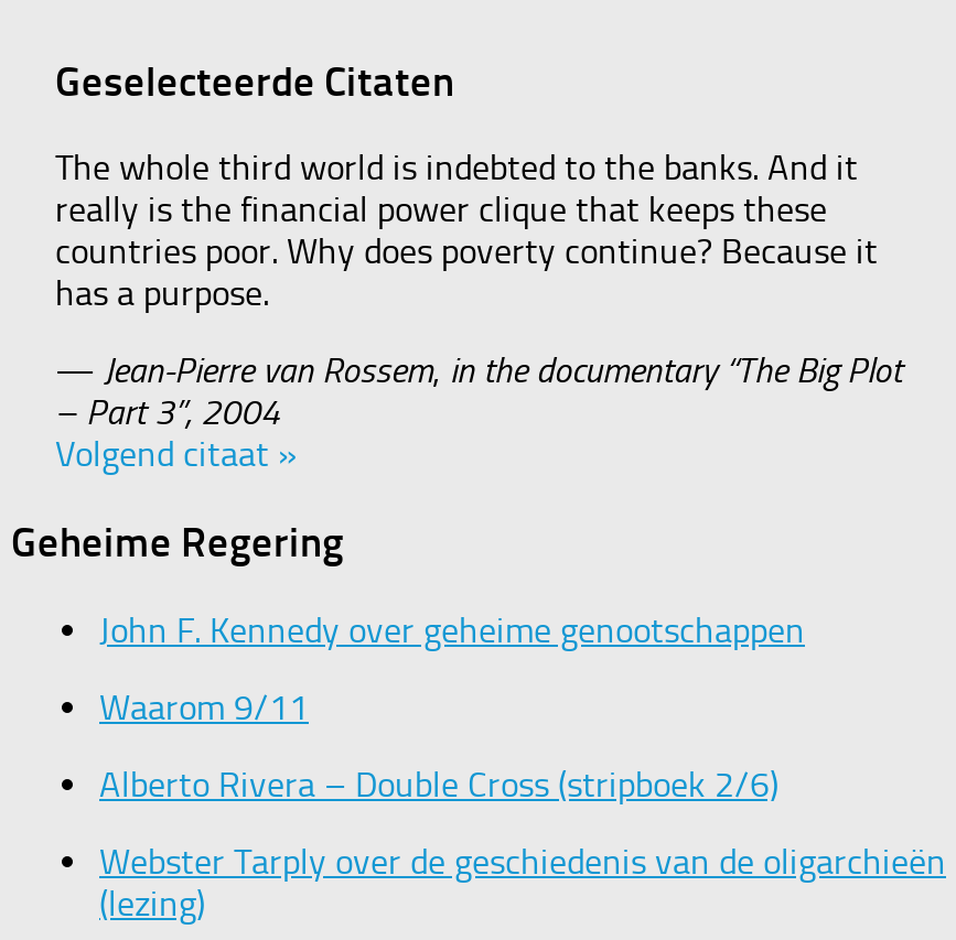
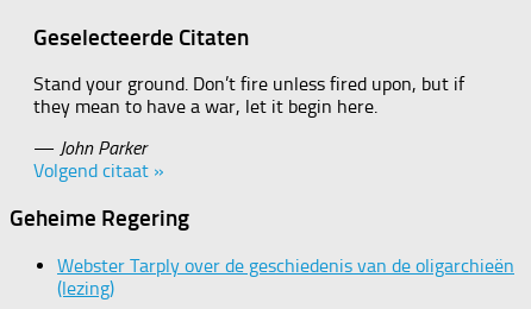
- The whole third world is indebted to the banks. And it
- really is the financial power clique that keeps these
- countries poor. Why does poverty continue? Because it
- has a purpose.
+ Stand your ground. Don’t fire unless fired upon, but if
+ they mean to have a war, let it begin here.

- — Jean-Pierre van Rossem, in the documentary “The Big Plot
- – Part 3”, 2004
+ — John Parker

- John F. Kennedy over geheime genootschappen
- Waarom 9/11
- Alberto Rivera – Double Cross (stripboek 2/6)
